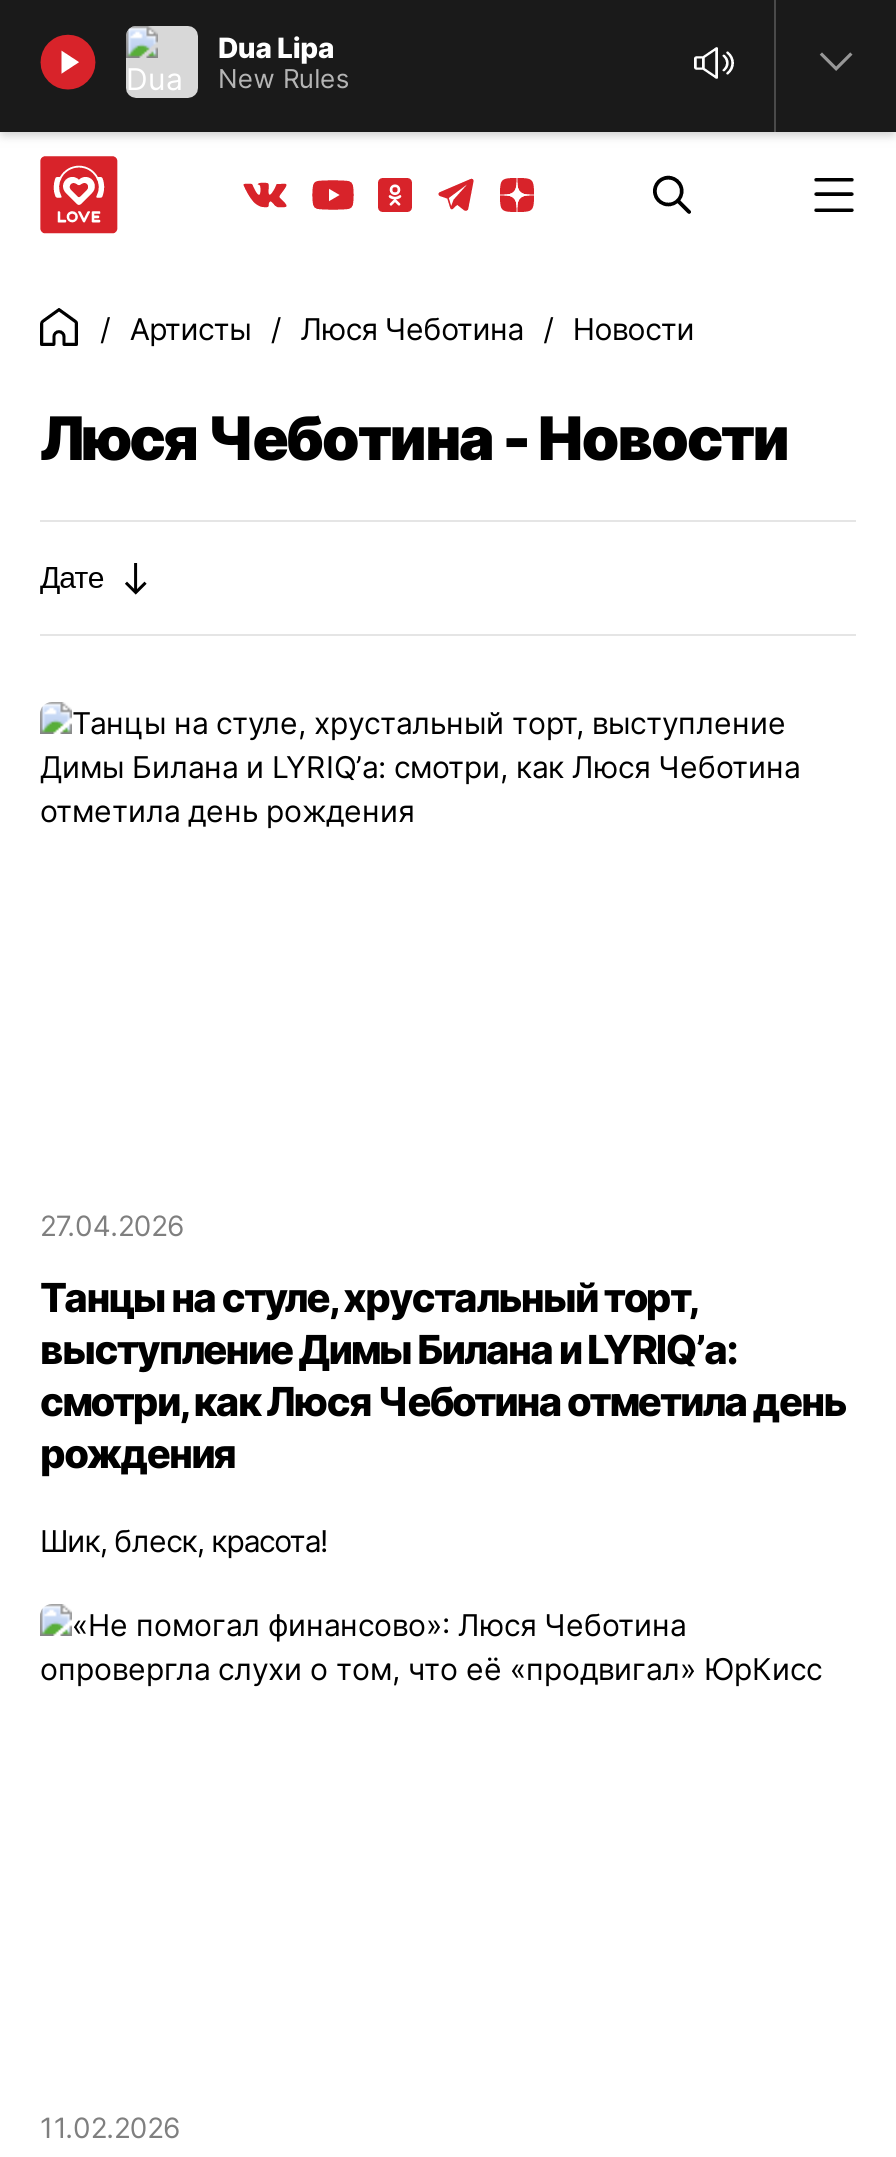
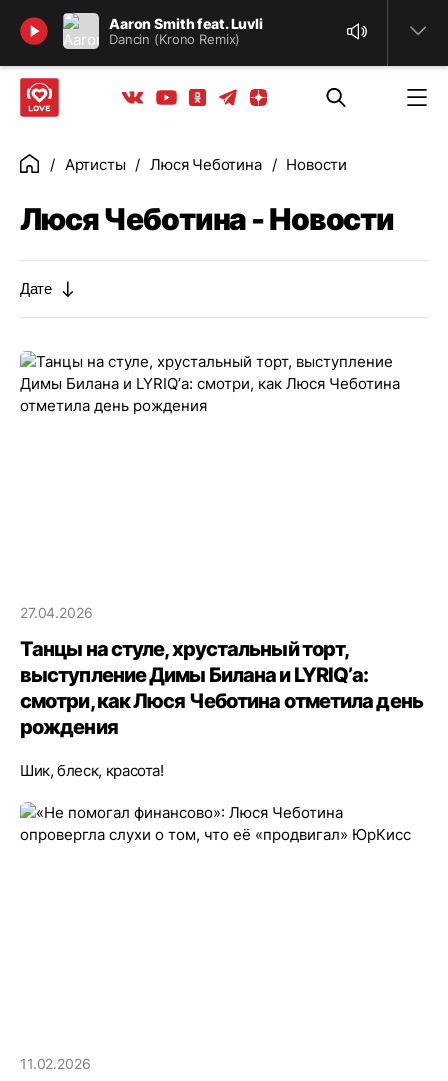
- Dua Lipa
- New Rules
+ Aaron Smith feat. Luvli
+ Dancin (Krono Remix)
